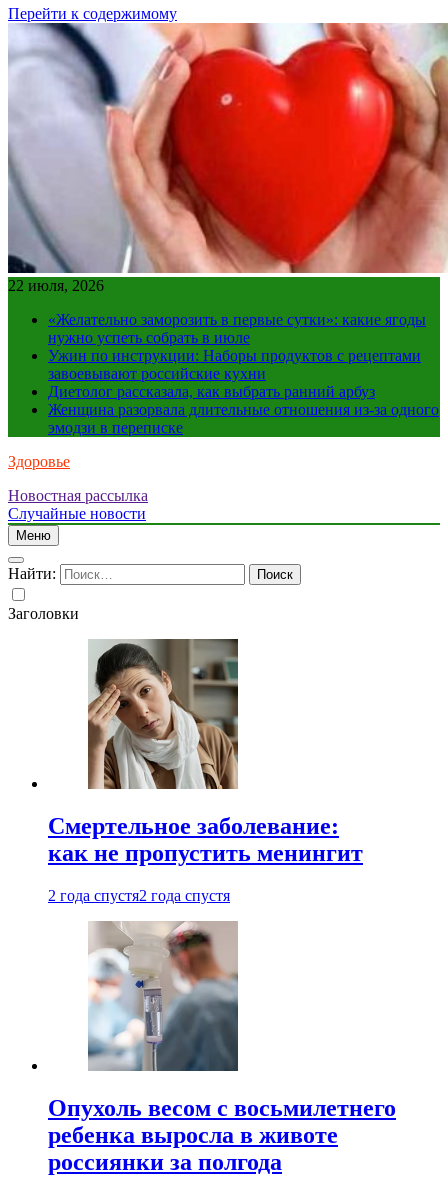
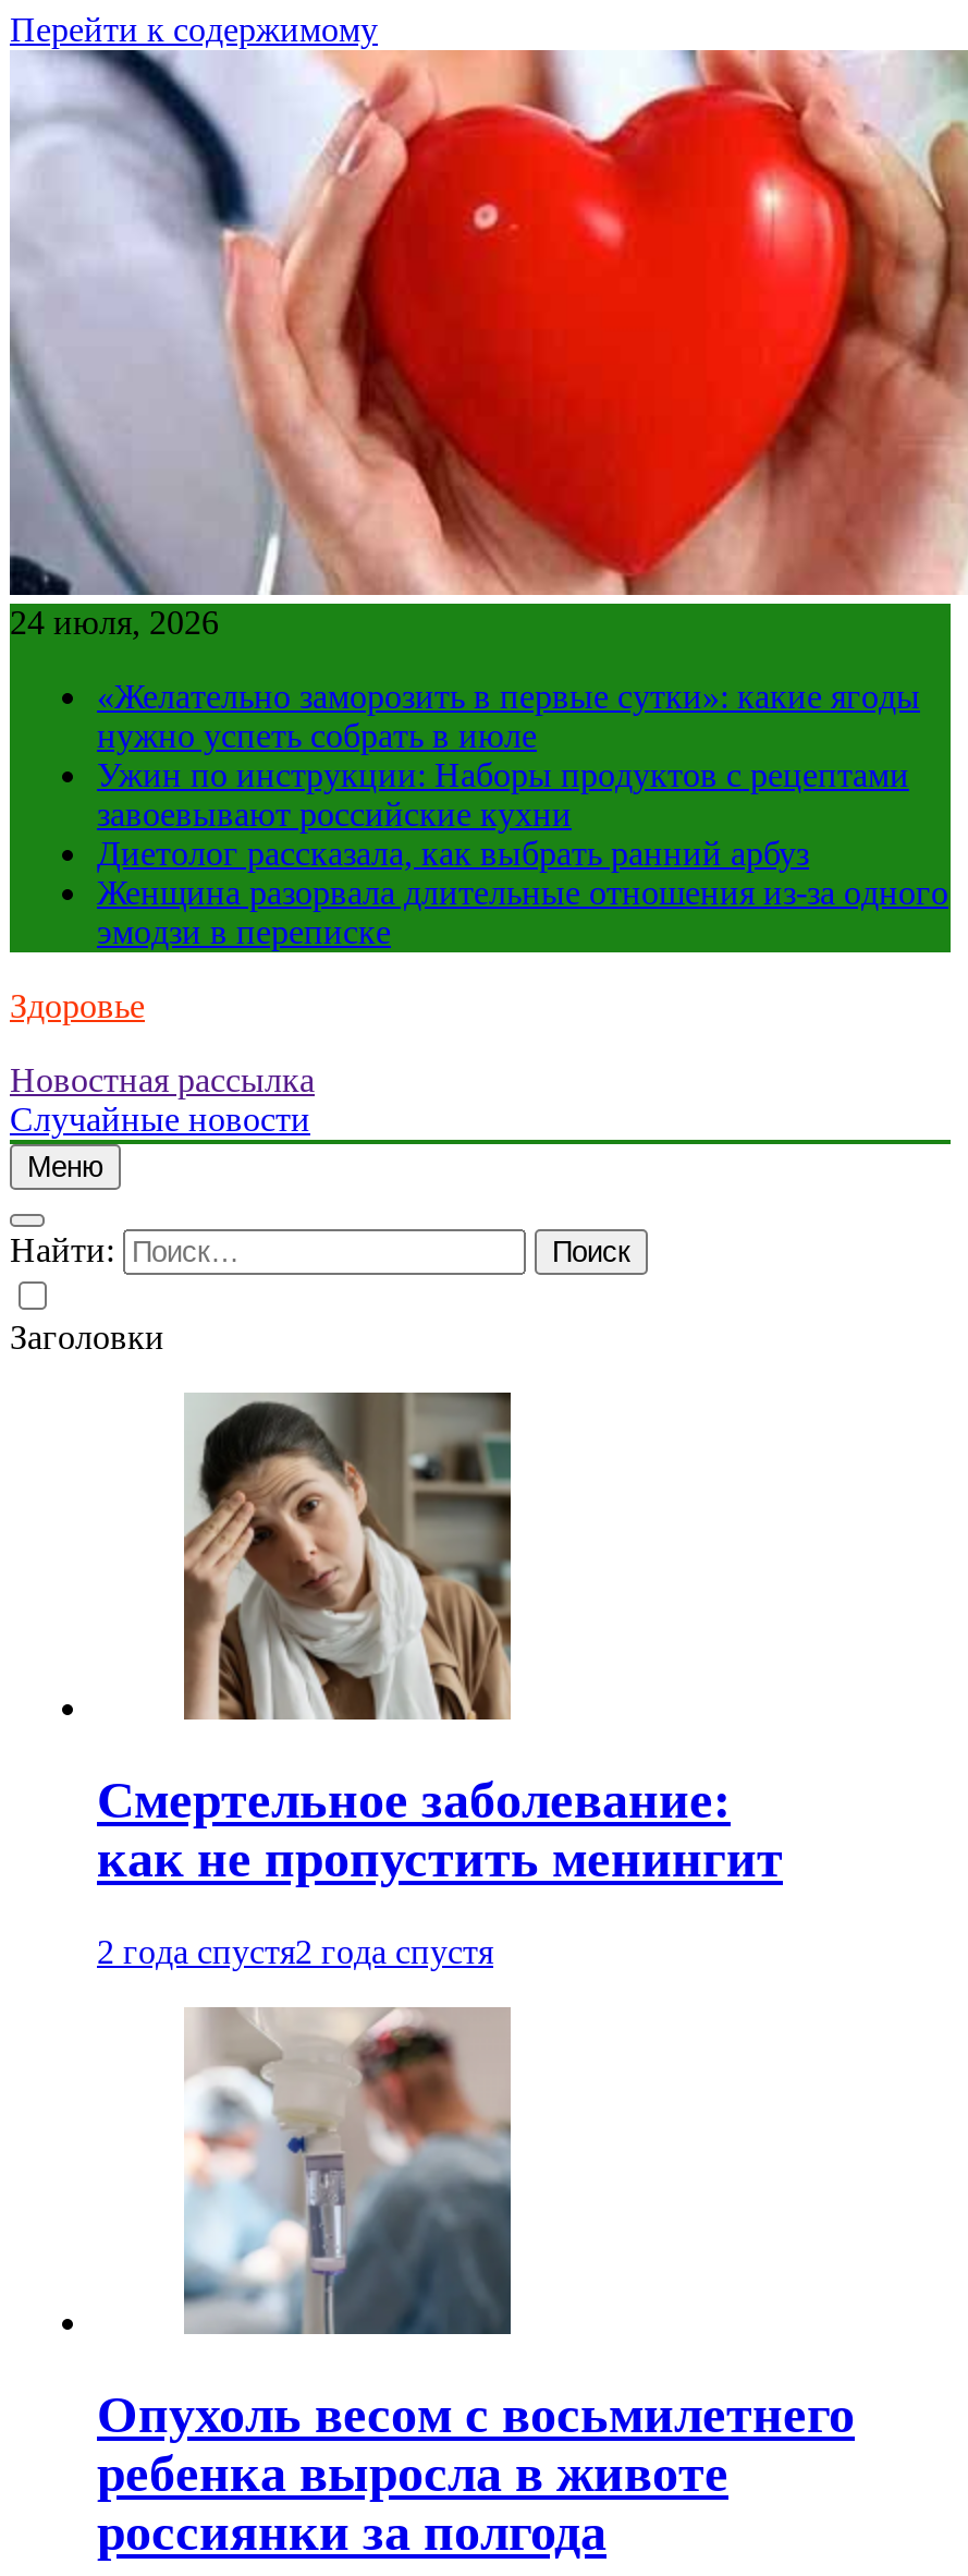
- 22 июля, 2026
+ 24 июля, 2026
